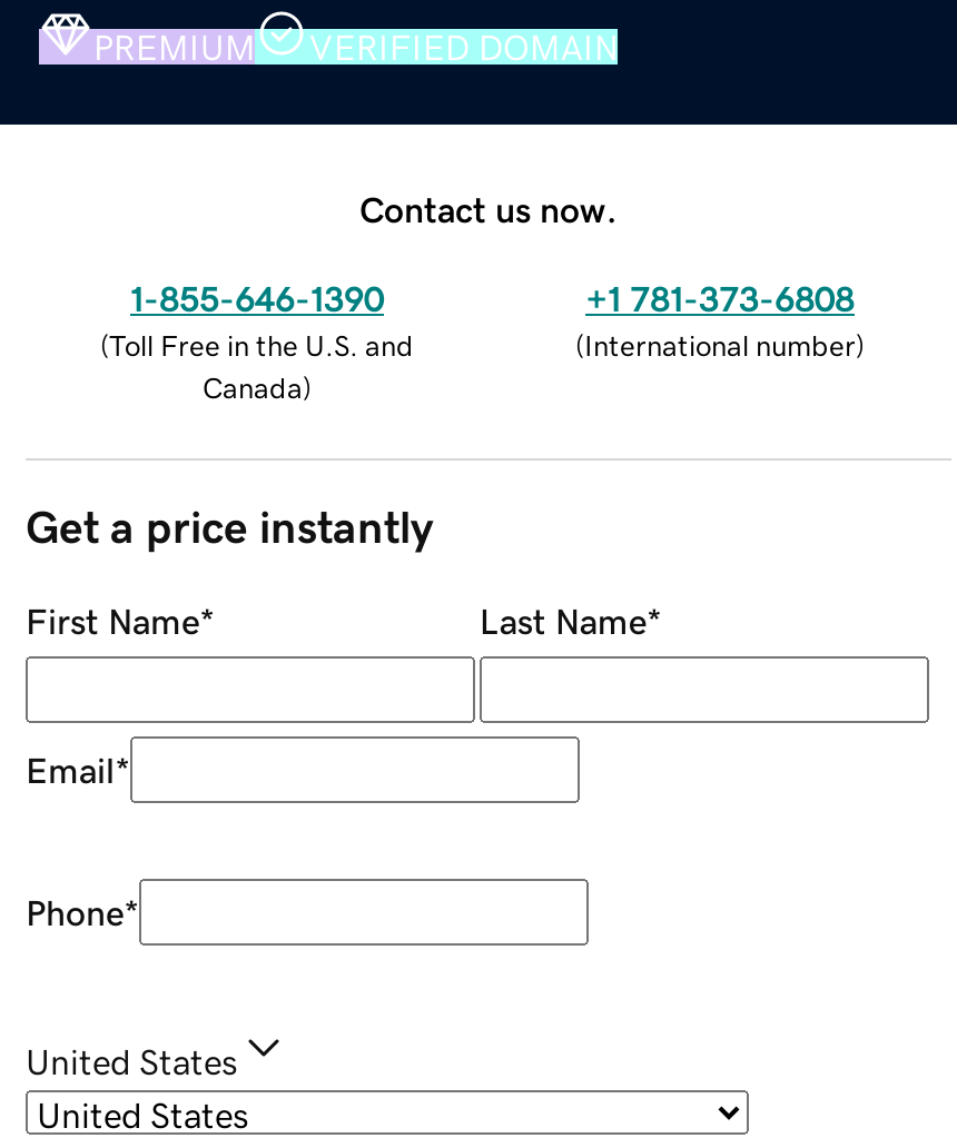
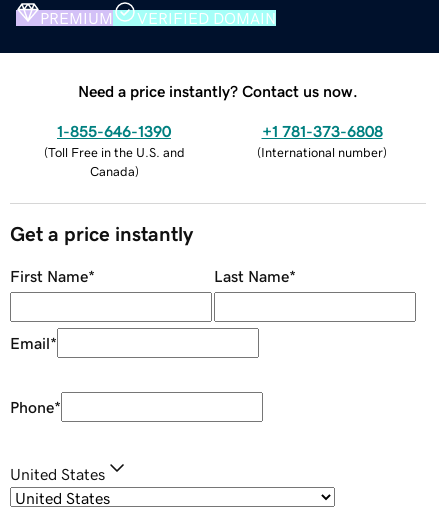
- Contact us now.
+ Need a price instantly? Contact us now.
